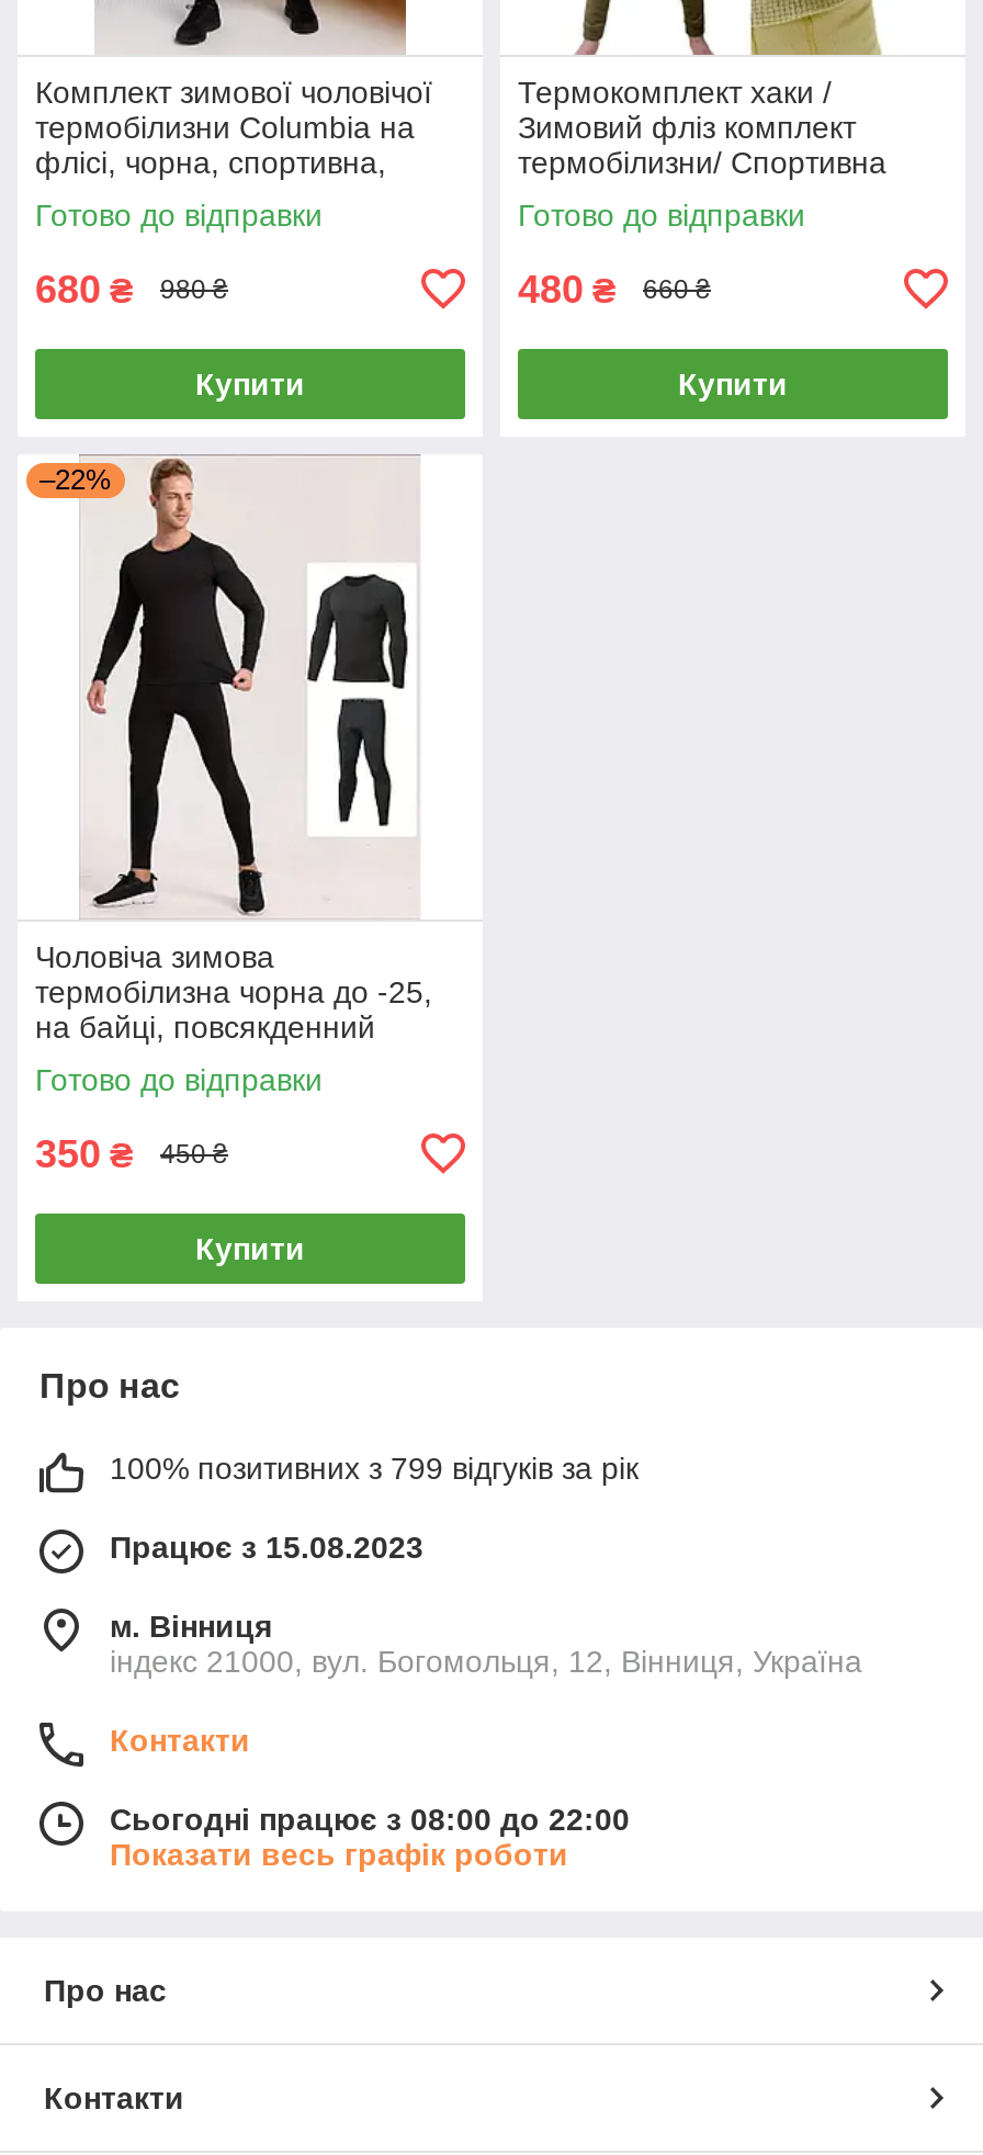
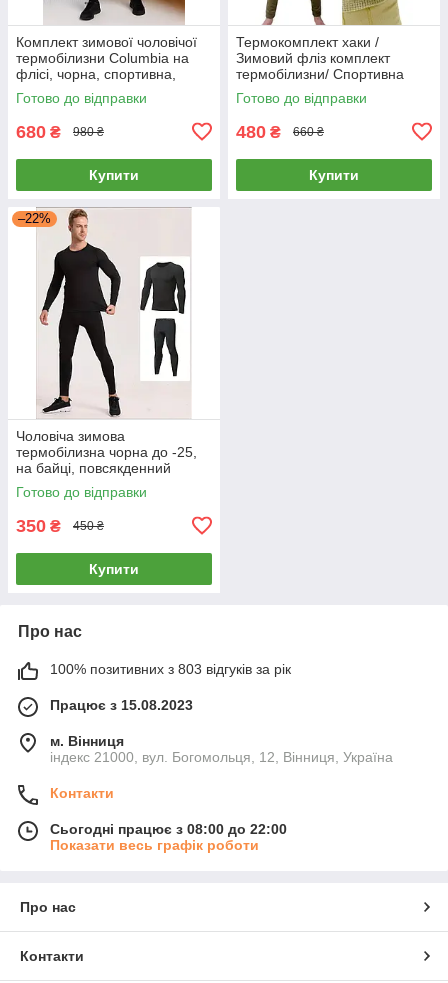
- 100% позитивних з 799 відгуків за рік
+ 100% позитивних з 803 відгуків за рік
